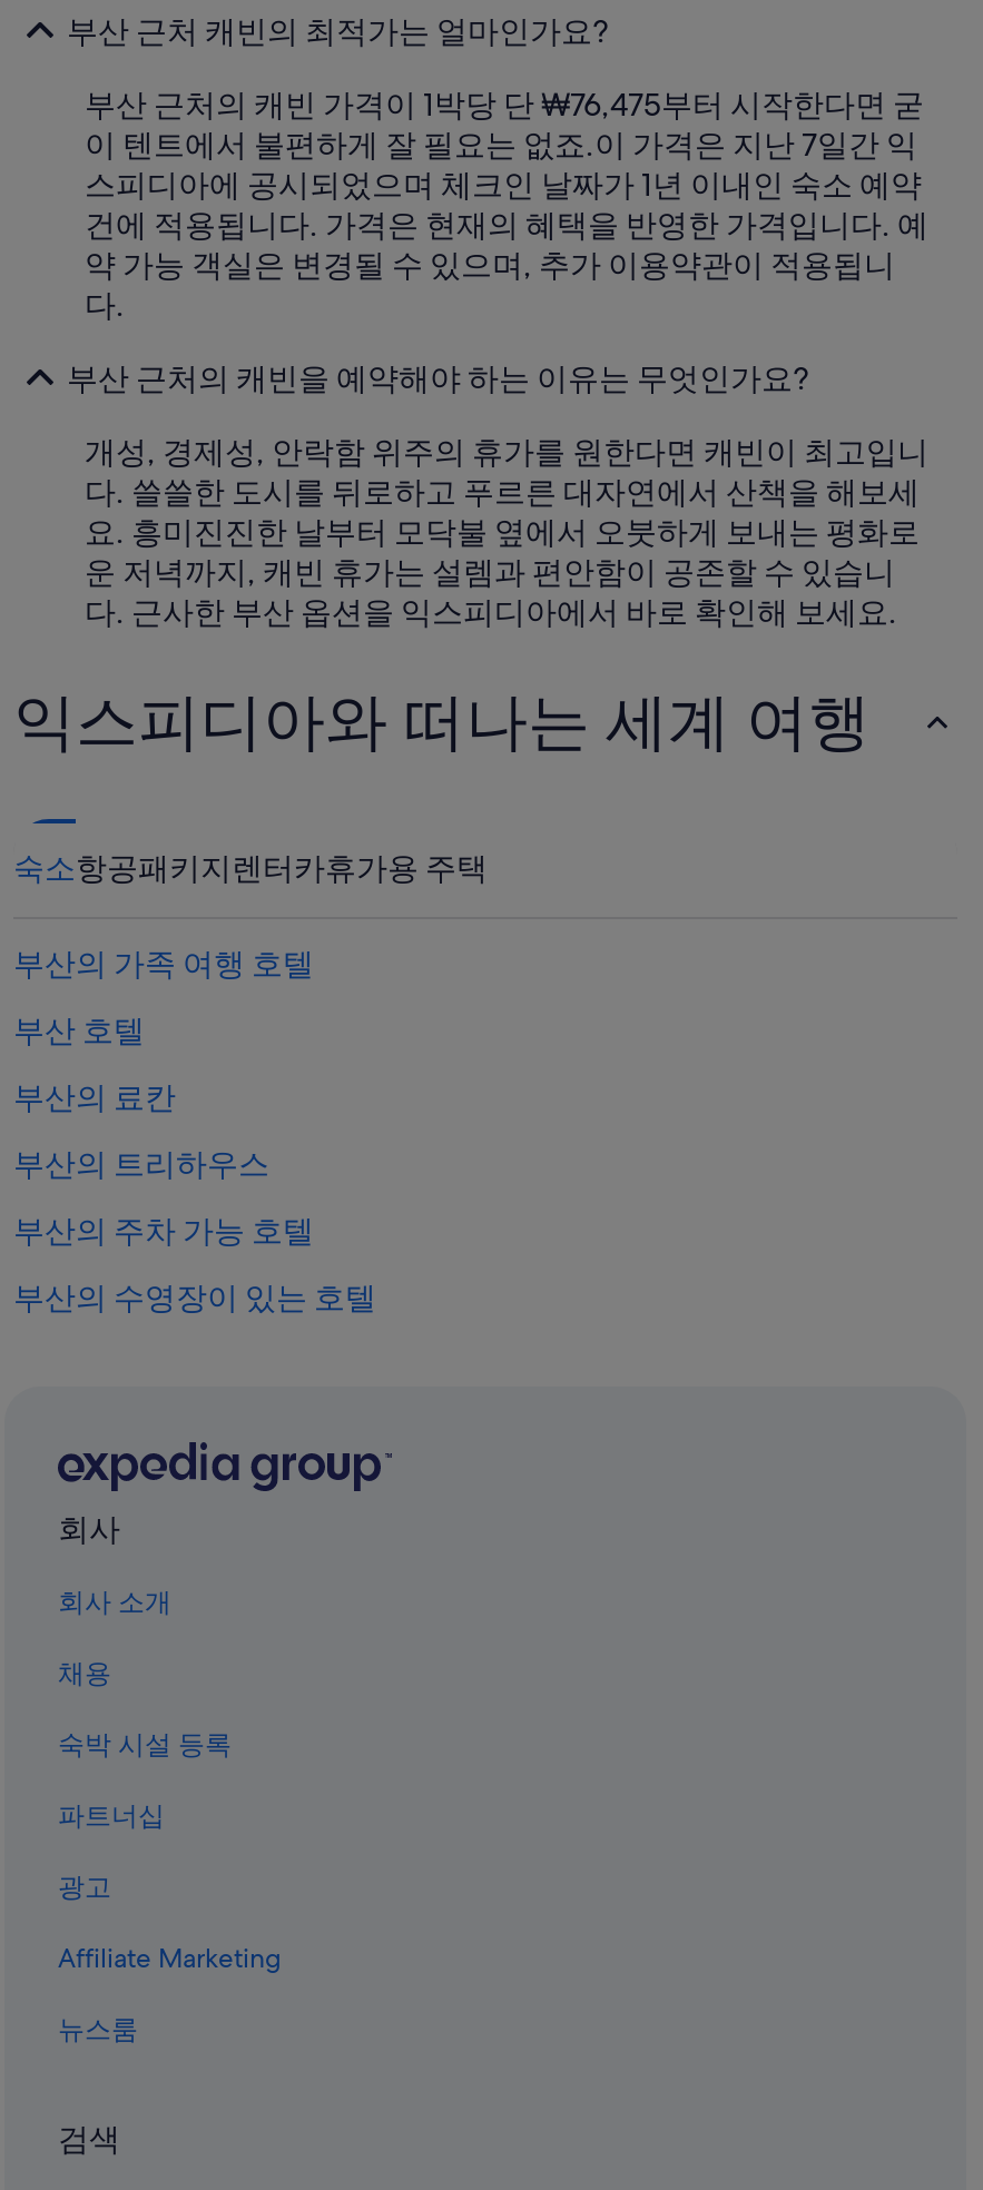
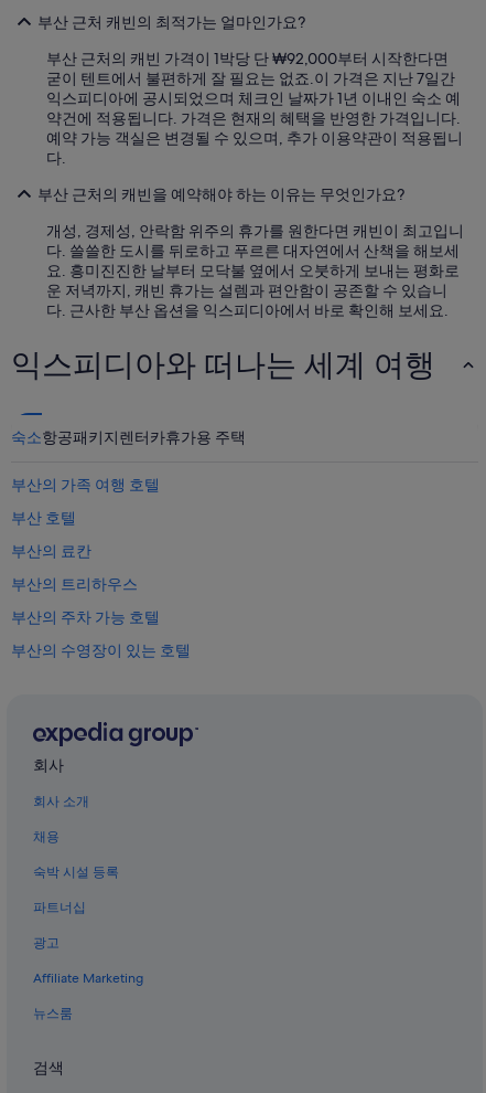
- 부산 근처의 캐빈 가격이 1박당 단 ₩76,475부터 시작한다면 굳
- 이 텐트에서 불편하게 잘 필요는 없죠.이 가격은 지난 7일간 익
- 스피디아에 공시되었으며 체크인 날짜가 1년 이내인 숙소 예약
- 건에 적용됩니다. 가격은 현재의 혜택을 반영한 가격입니다. 예
- 약 가능 객실은 변경될 수 있으며, 추가 이용약관이 적용됩니
+ 부산 근처의 캐빈 가격이 1박당 단 ₩92,000부터 시작한다면
+ 굳이 텐트에서 불편하게 잘 필요는 없죠.이 가격은 지난 7일간
+ 익스피디아에 공시되었으며 체크인 날짜가 1년 이내인 숙소 예
+ 약건에 적용됩니다. 가격은 현재의 혜택을 반영한 가격입니다.
+ 예약 가능 객실은 변경될 수 있으며, 추가 이용약관이 적용됩니
